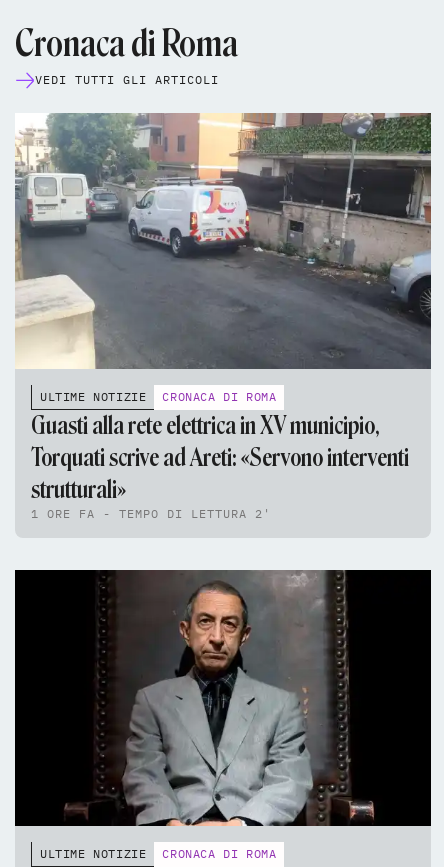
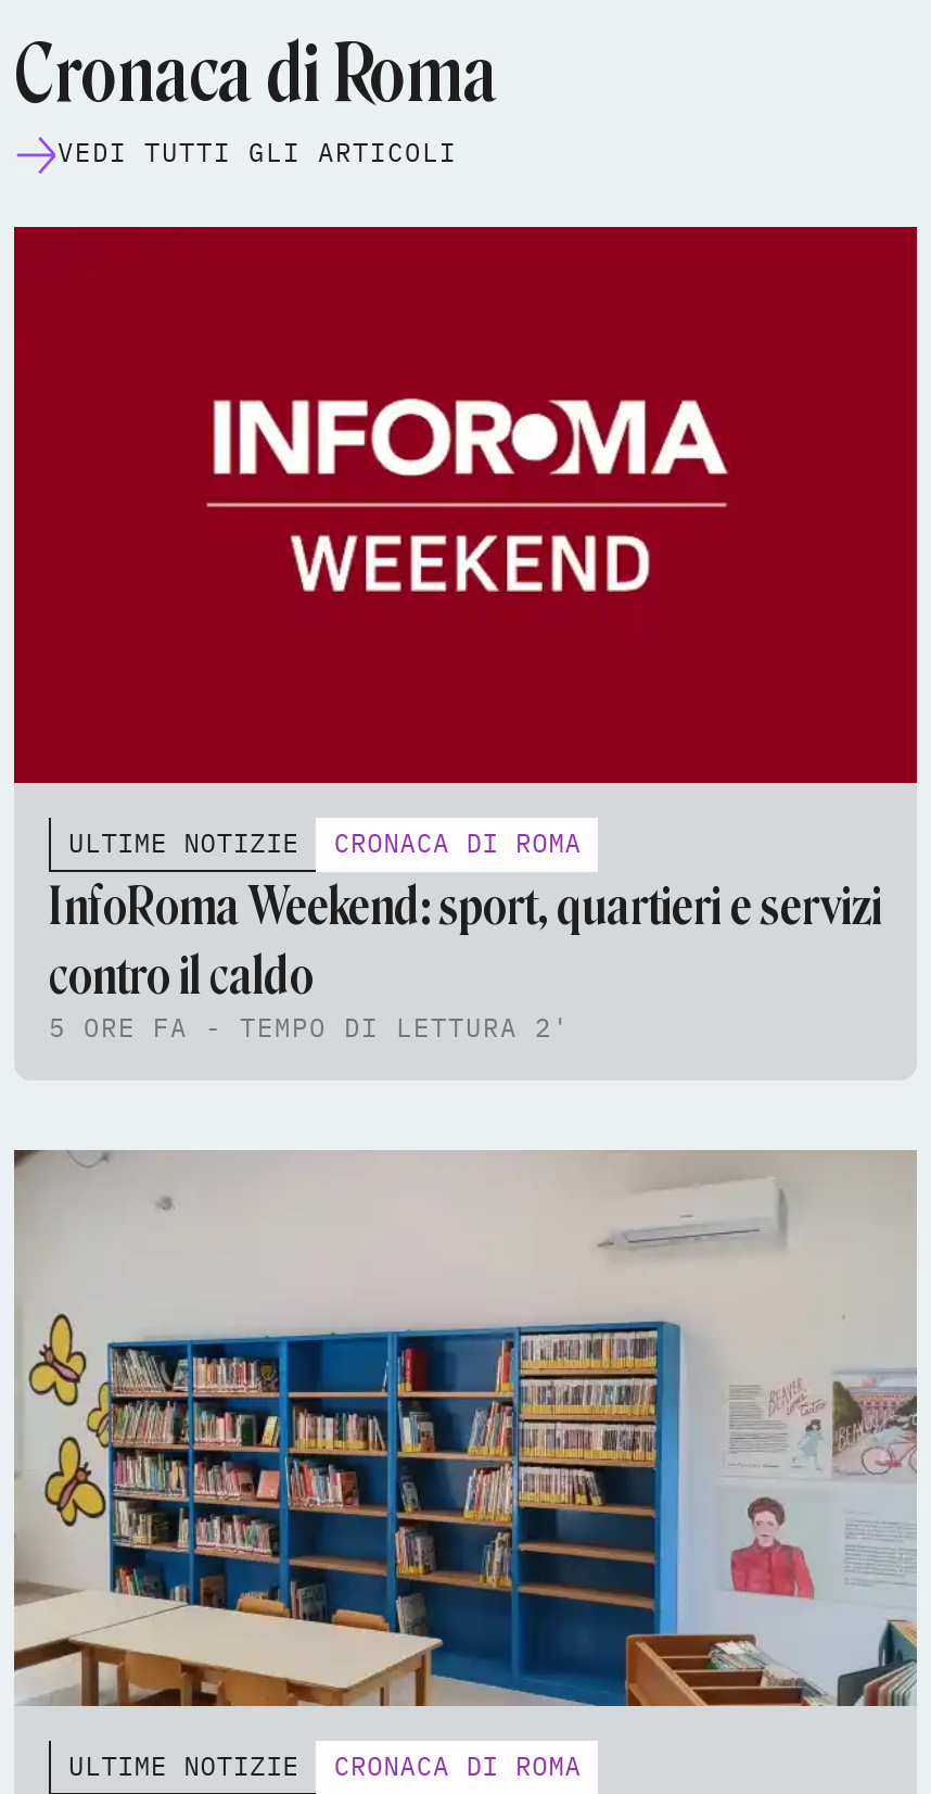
- [image]
+ [image]

- Guasti alla rete elettrica in XV municipio,
- Torquati scrive ad Areti: «Servono interventi
- strutturali»
- 1 ORE FA - TEMPO DI LETTURA 2'
+ InfoRoma Weekend: sport, quartieri e servizi
+ contro il caldo
+ 5 ORE FA - TEMPO DI LETTURA 2'

- [image]
+ [image]
